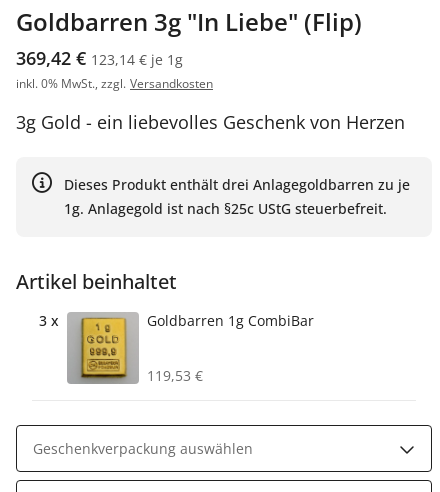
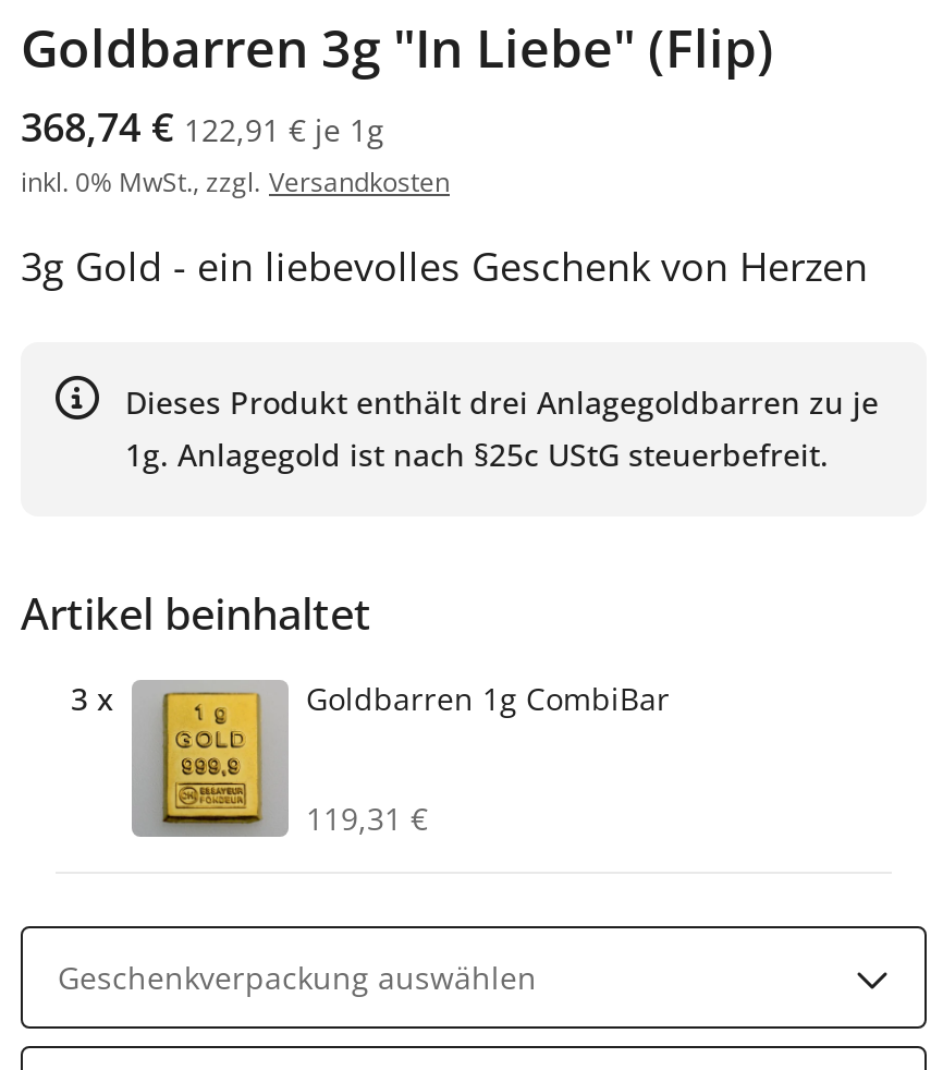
- 369,42 € 123,14 € je 1g
+ 368,74 € 122,91 € je 1g

- 119,53 €
+ 119,31 €
